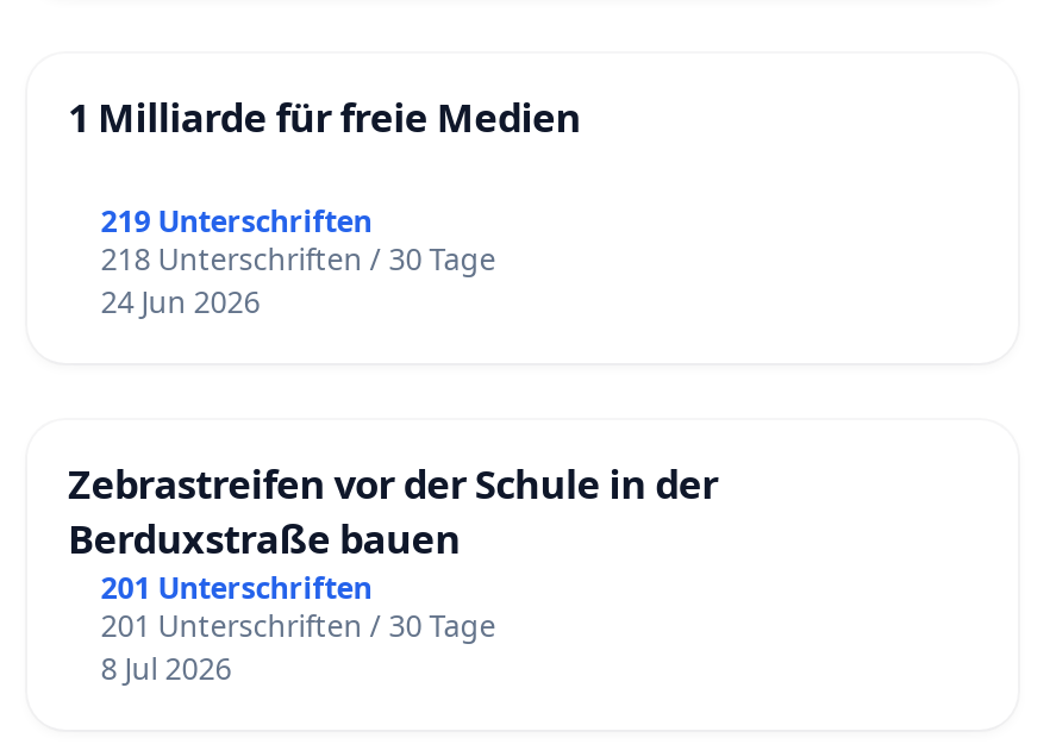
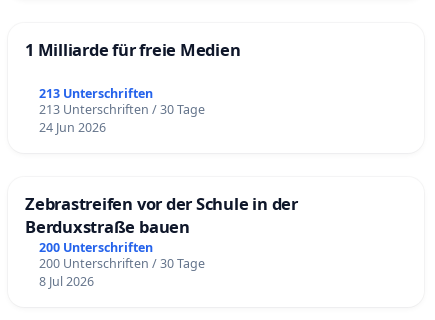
- 219 Unterschriften
+ 213 Unterschriften

- 218 Unterschriften / 30 Tage
+ 213 Unterschriften / 30 Tage

- 201 Unterschriften
+ 200 Unterschriften

- 201 Unterschriften / 30 Tage
+ 200 Unterschriften / 30 Tage
